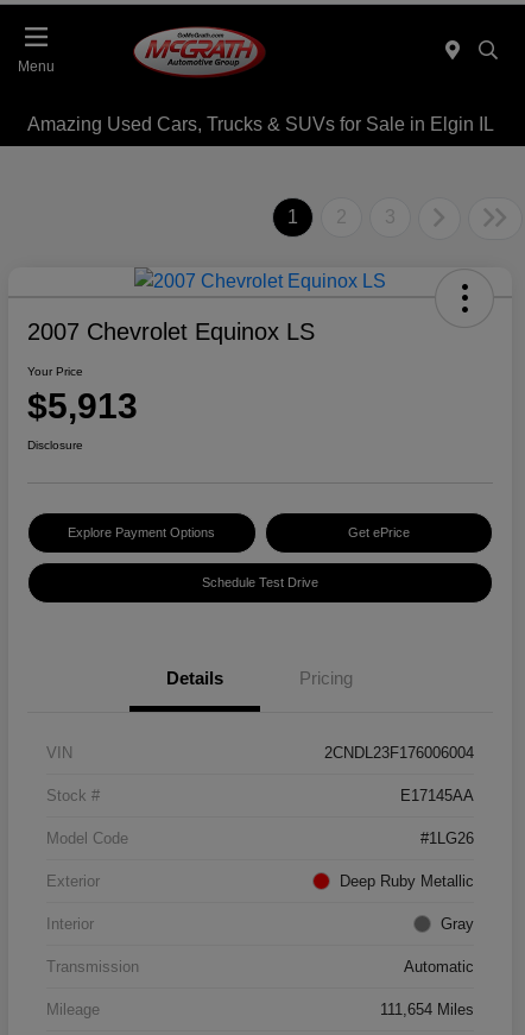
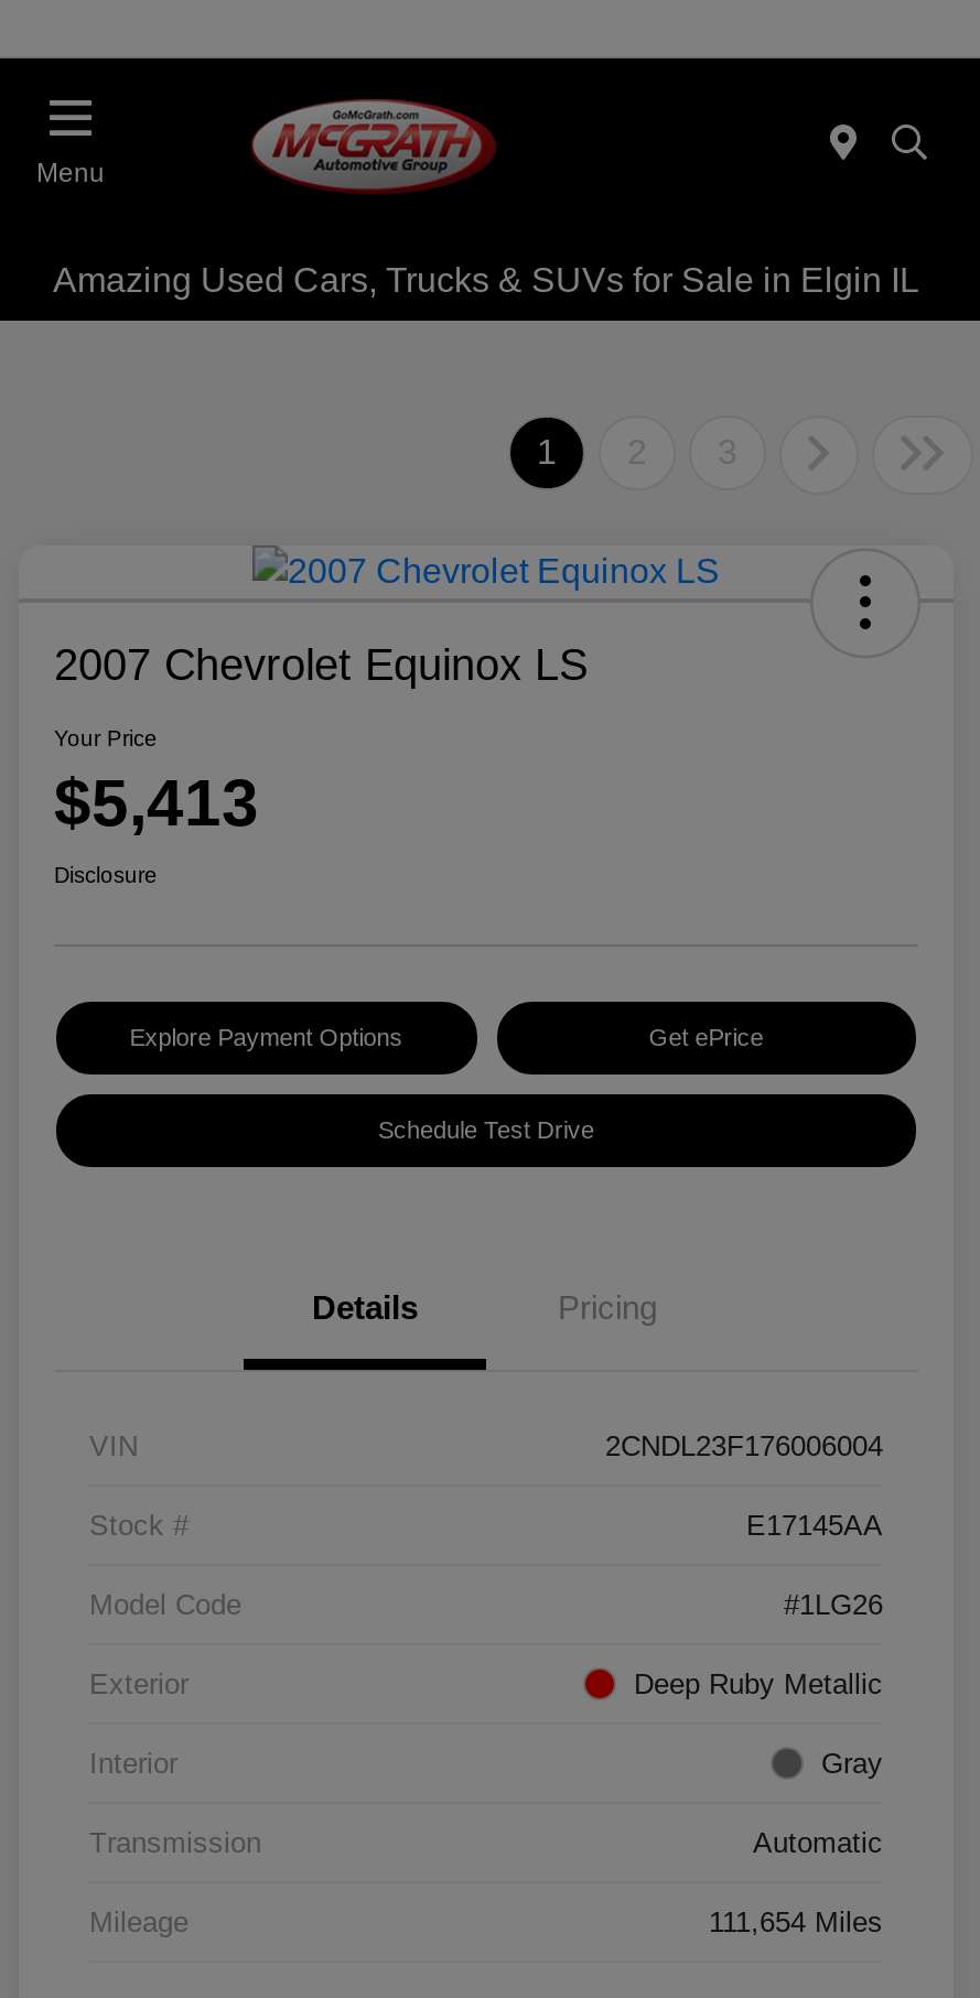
- $5,913
+ $5,413
